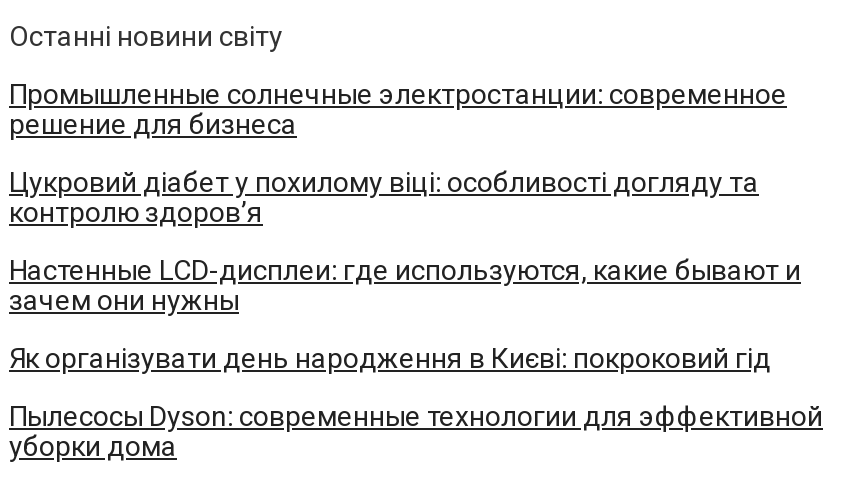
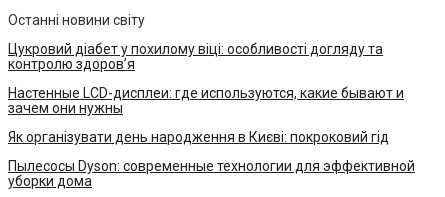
- Промышленные солнечные электростанции: современное
- решение для бизнеса
